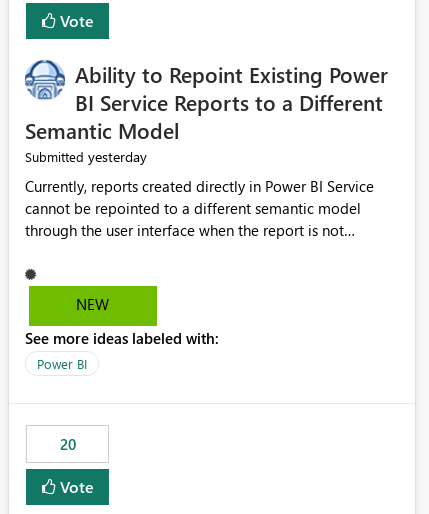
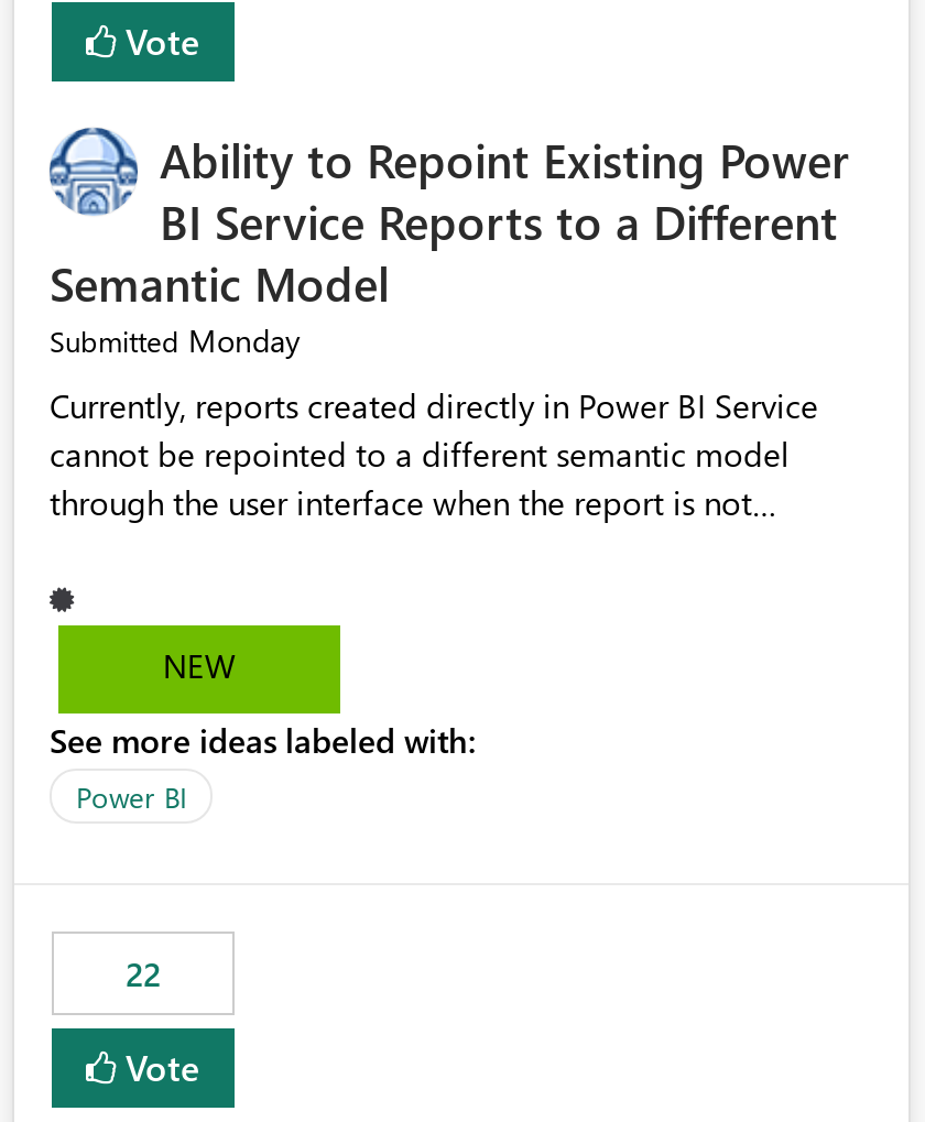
- Submitted yesterday
+ Submitted Monday

- 20
+ 22
